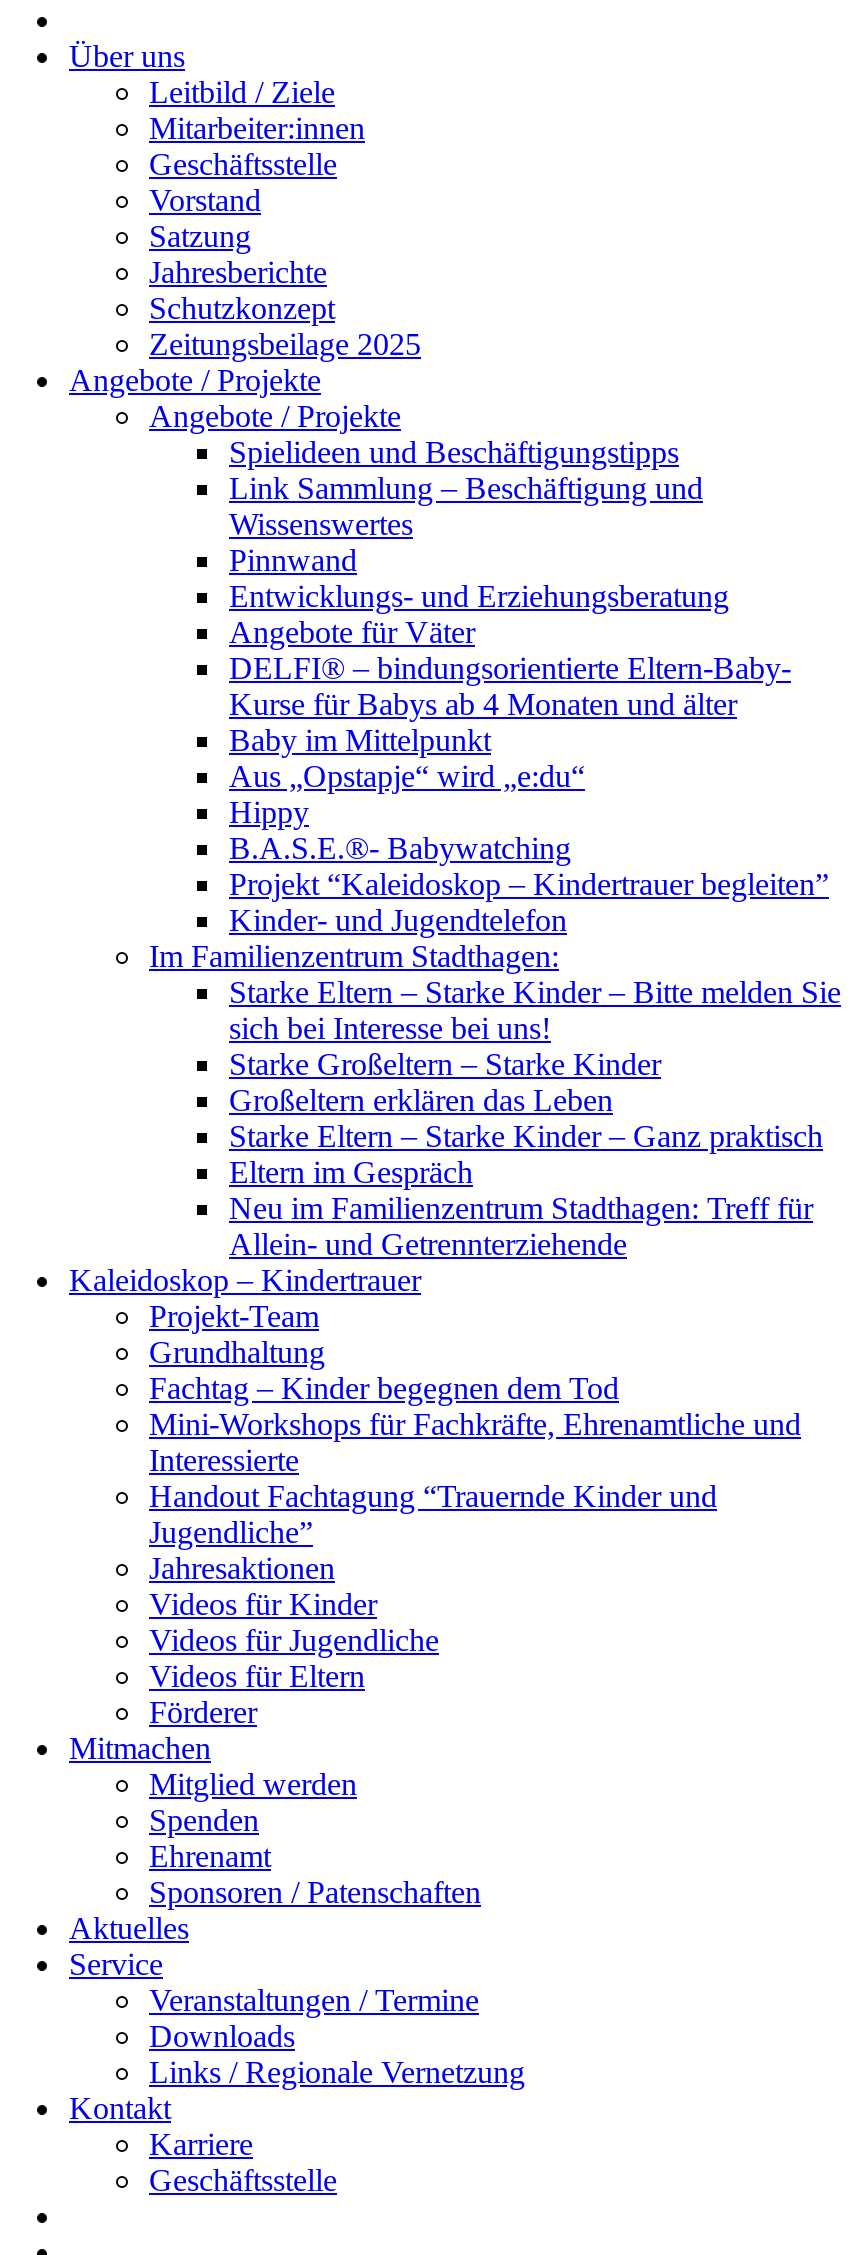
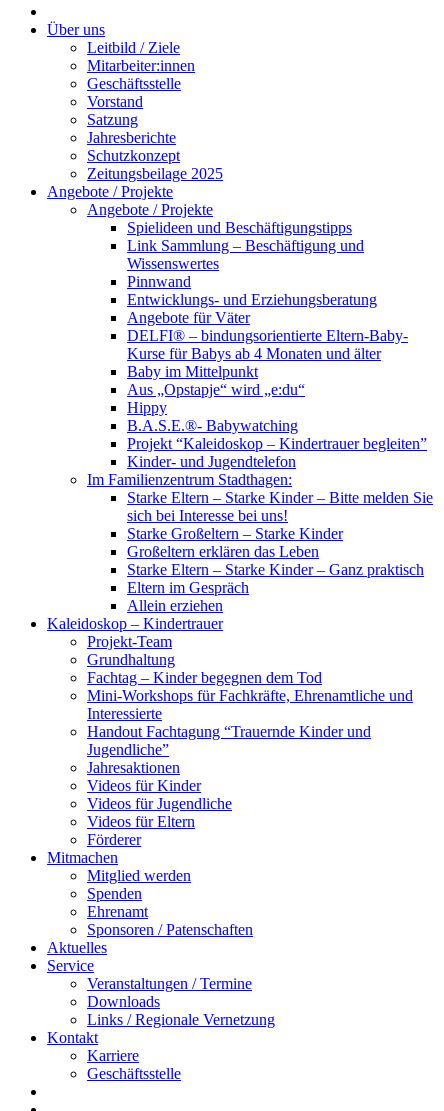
- Neu im Familienzentrum Stadthagen: Treff für
- Allein- und Getrennterziehende
+ Allein erziehen
